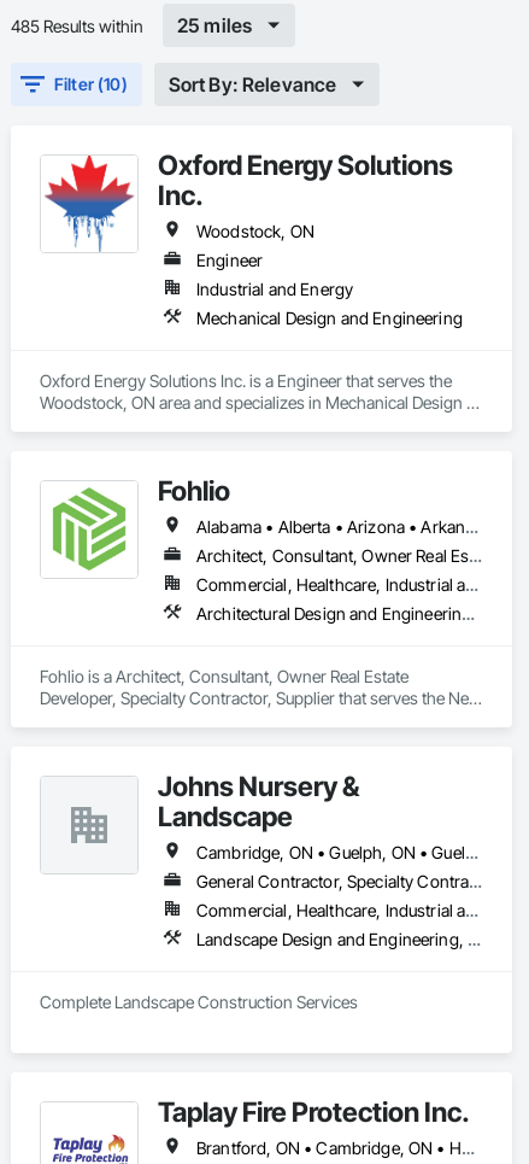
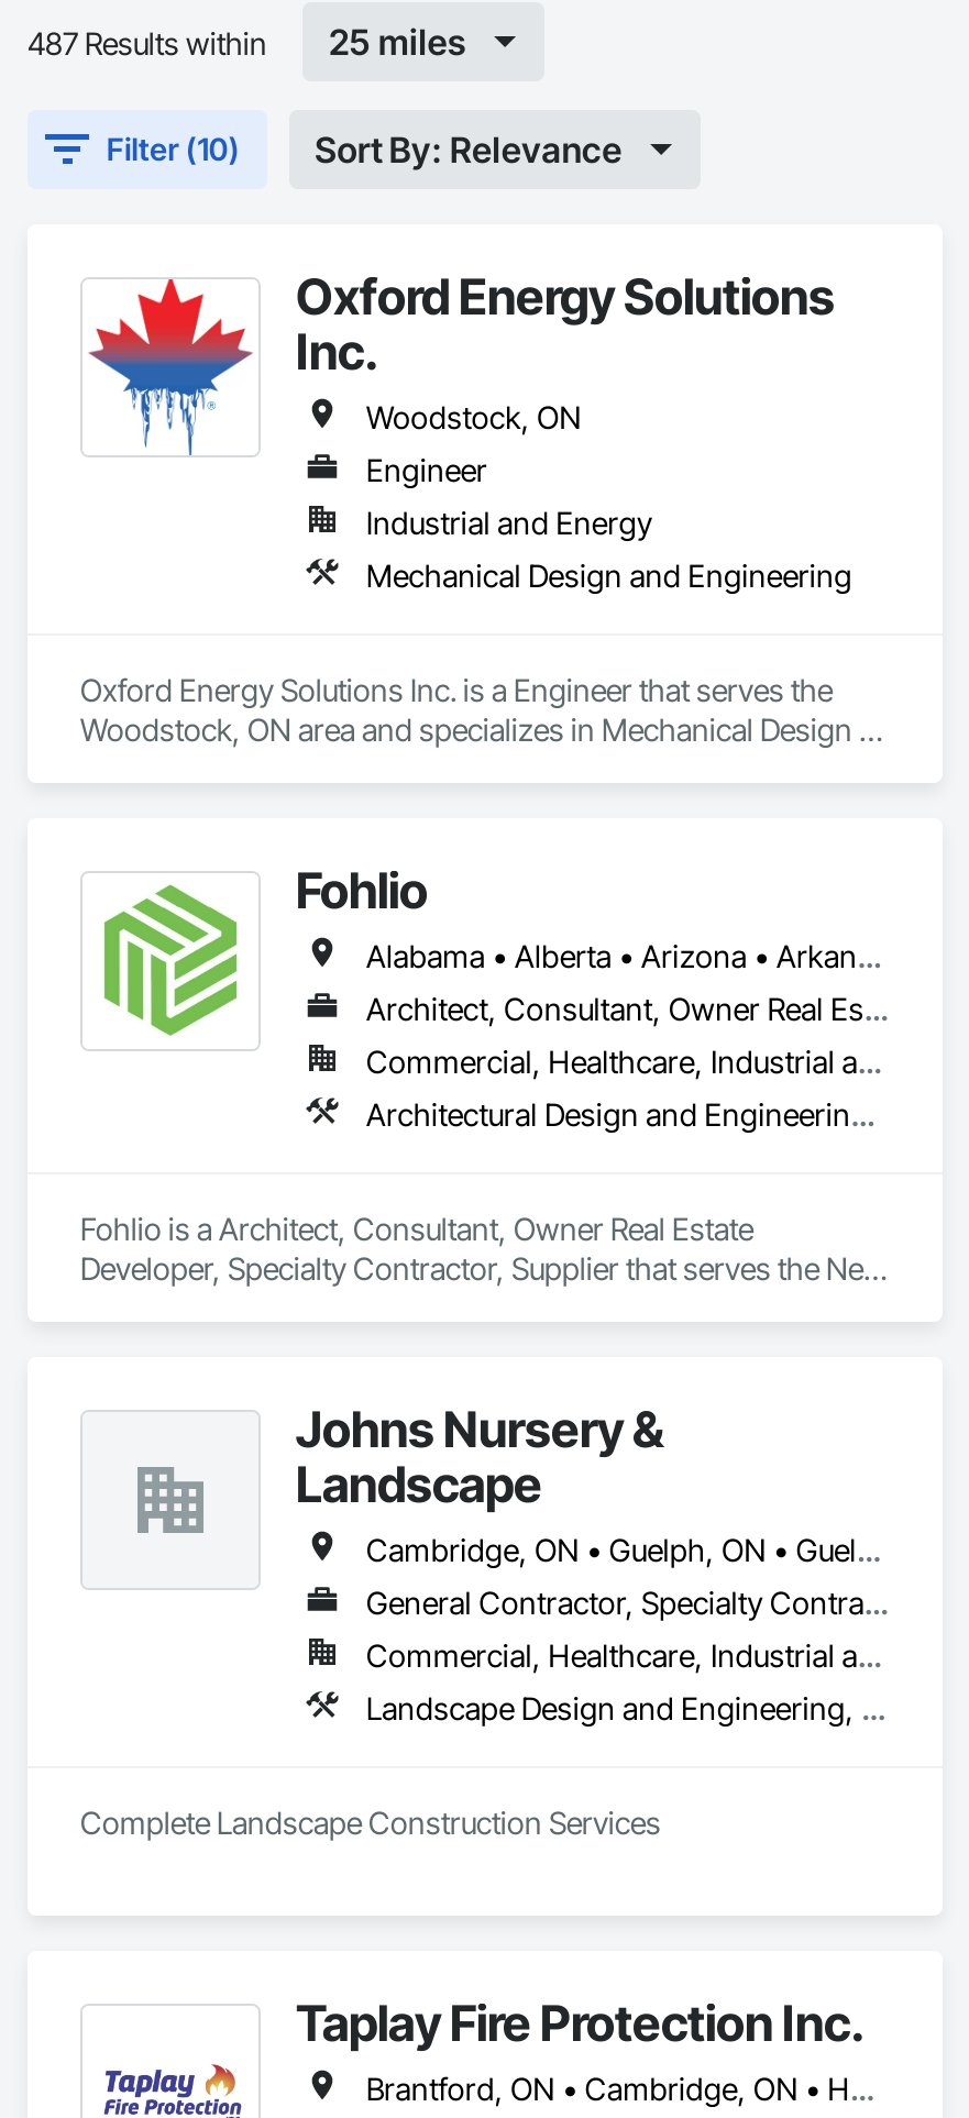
- 485 Results within
+ 487 Results within
